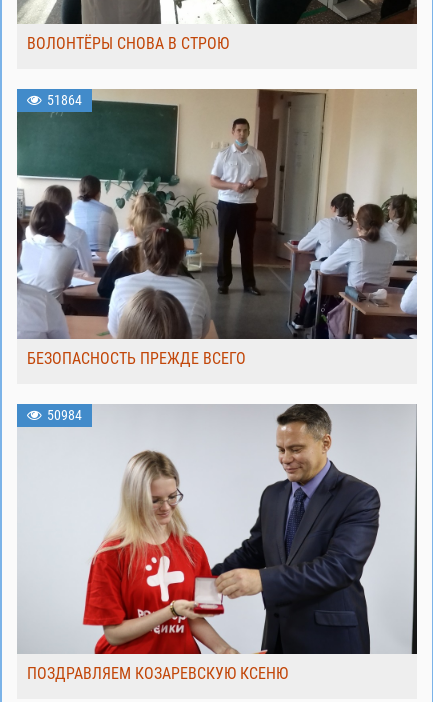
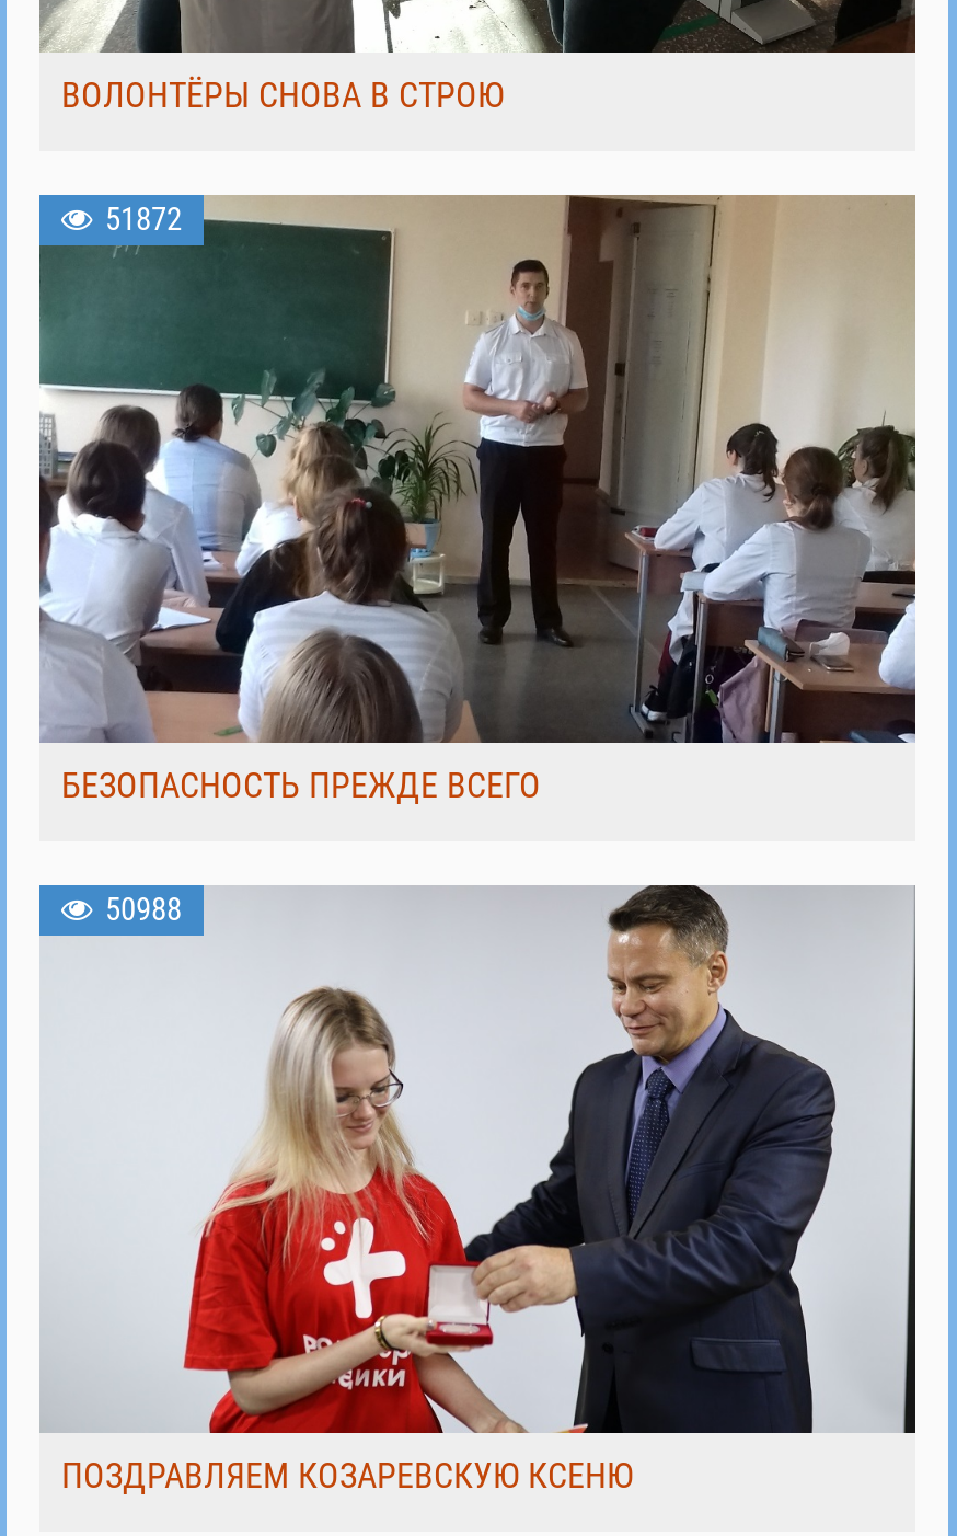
- 51864
+ 51872

- 50984
+ 50988
